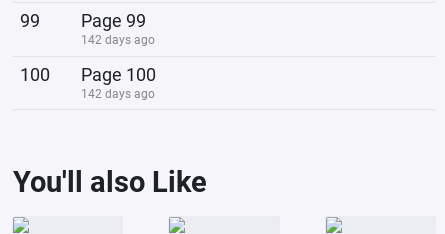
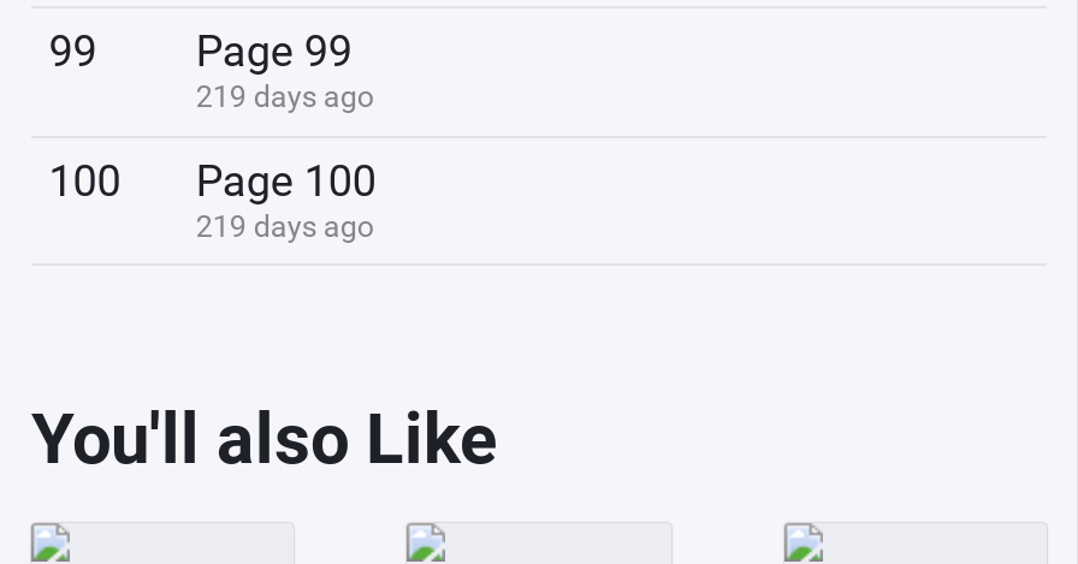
- 142 days ago
+ 219 days ago

- 142 days ago
+ 219 days ago
